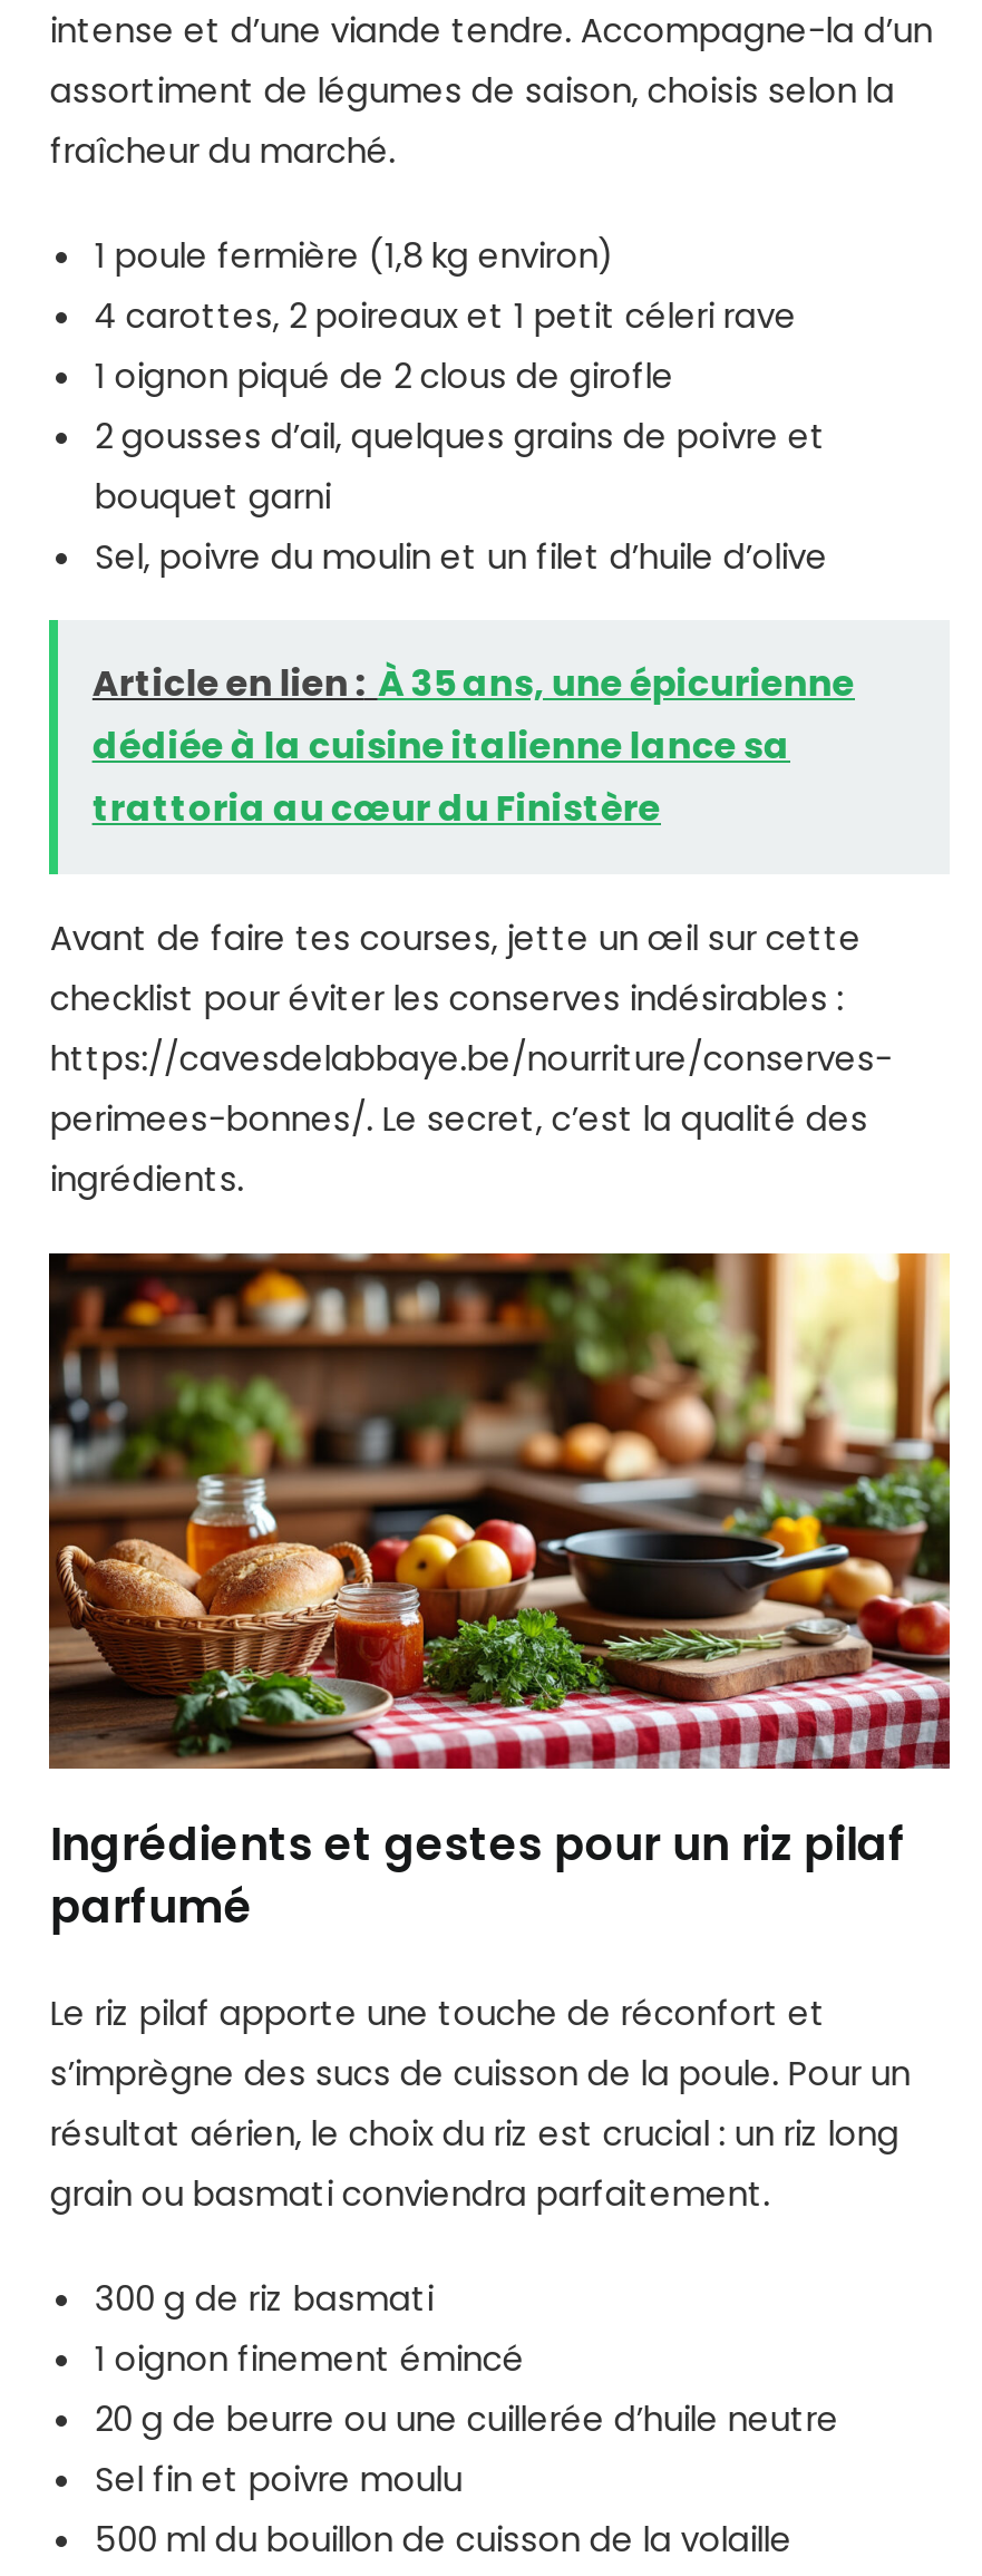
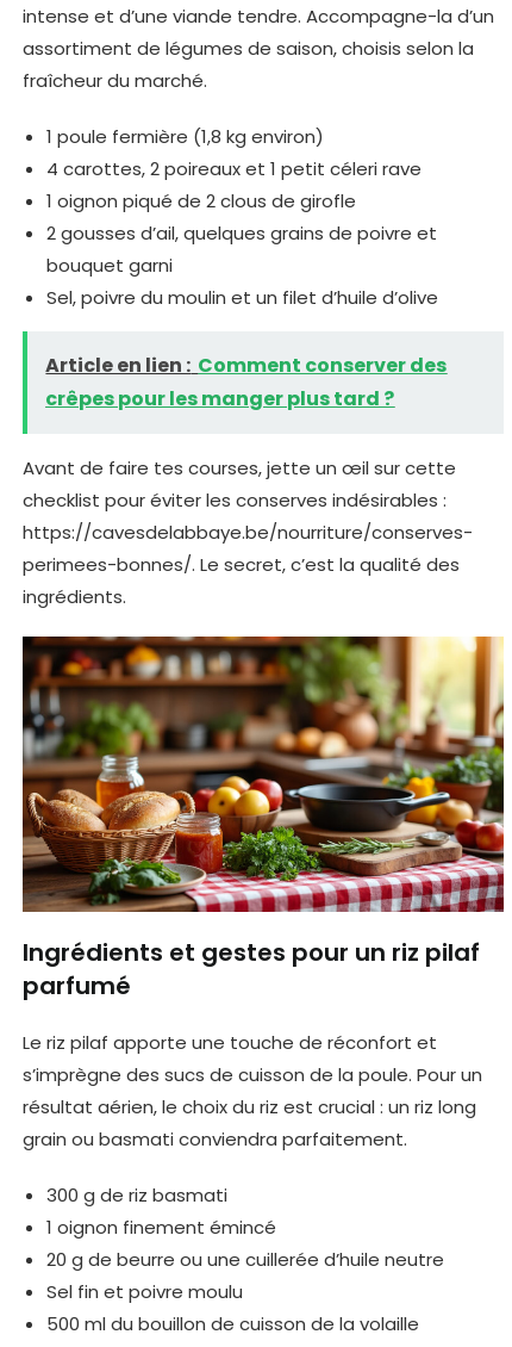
- Article en lien : À 35 ans, une épicurienne
- dédiée à la cuisine italienne lance sa
- trattoria au cœur du Finistère
+ Article en lien : Comment conserver des
+ crêpes pour les manger plus tard ?
